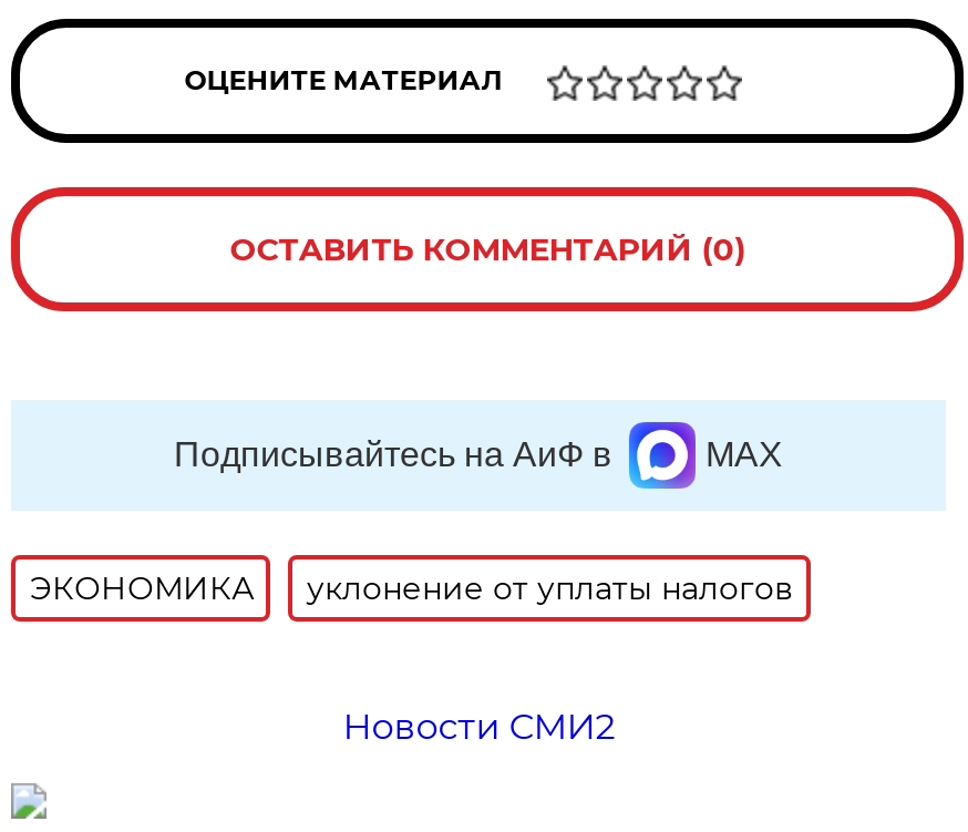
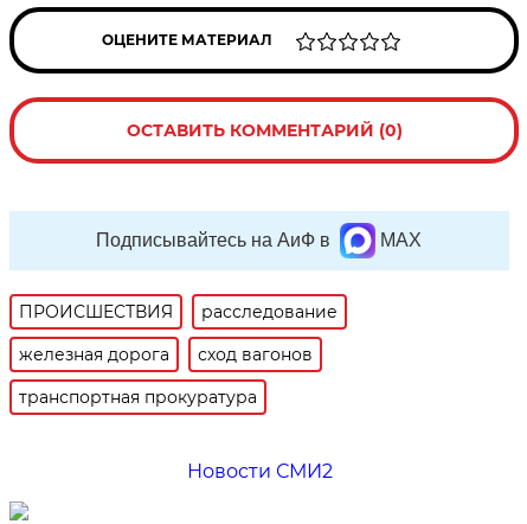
- ЭКОНОМИКА
- уклонение от уплаты налогов
+ ПРОИСШЕСТВИЯ
+ расследование
+ железная дорога
+ сход вагонов
+ транспортная прокуратура
